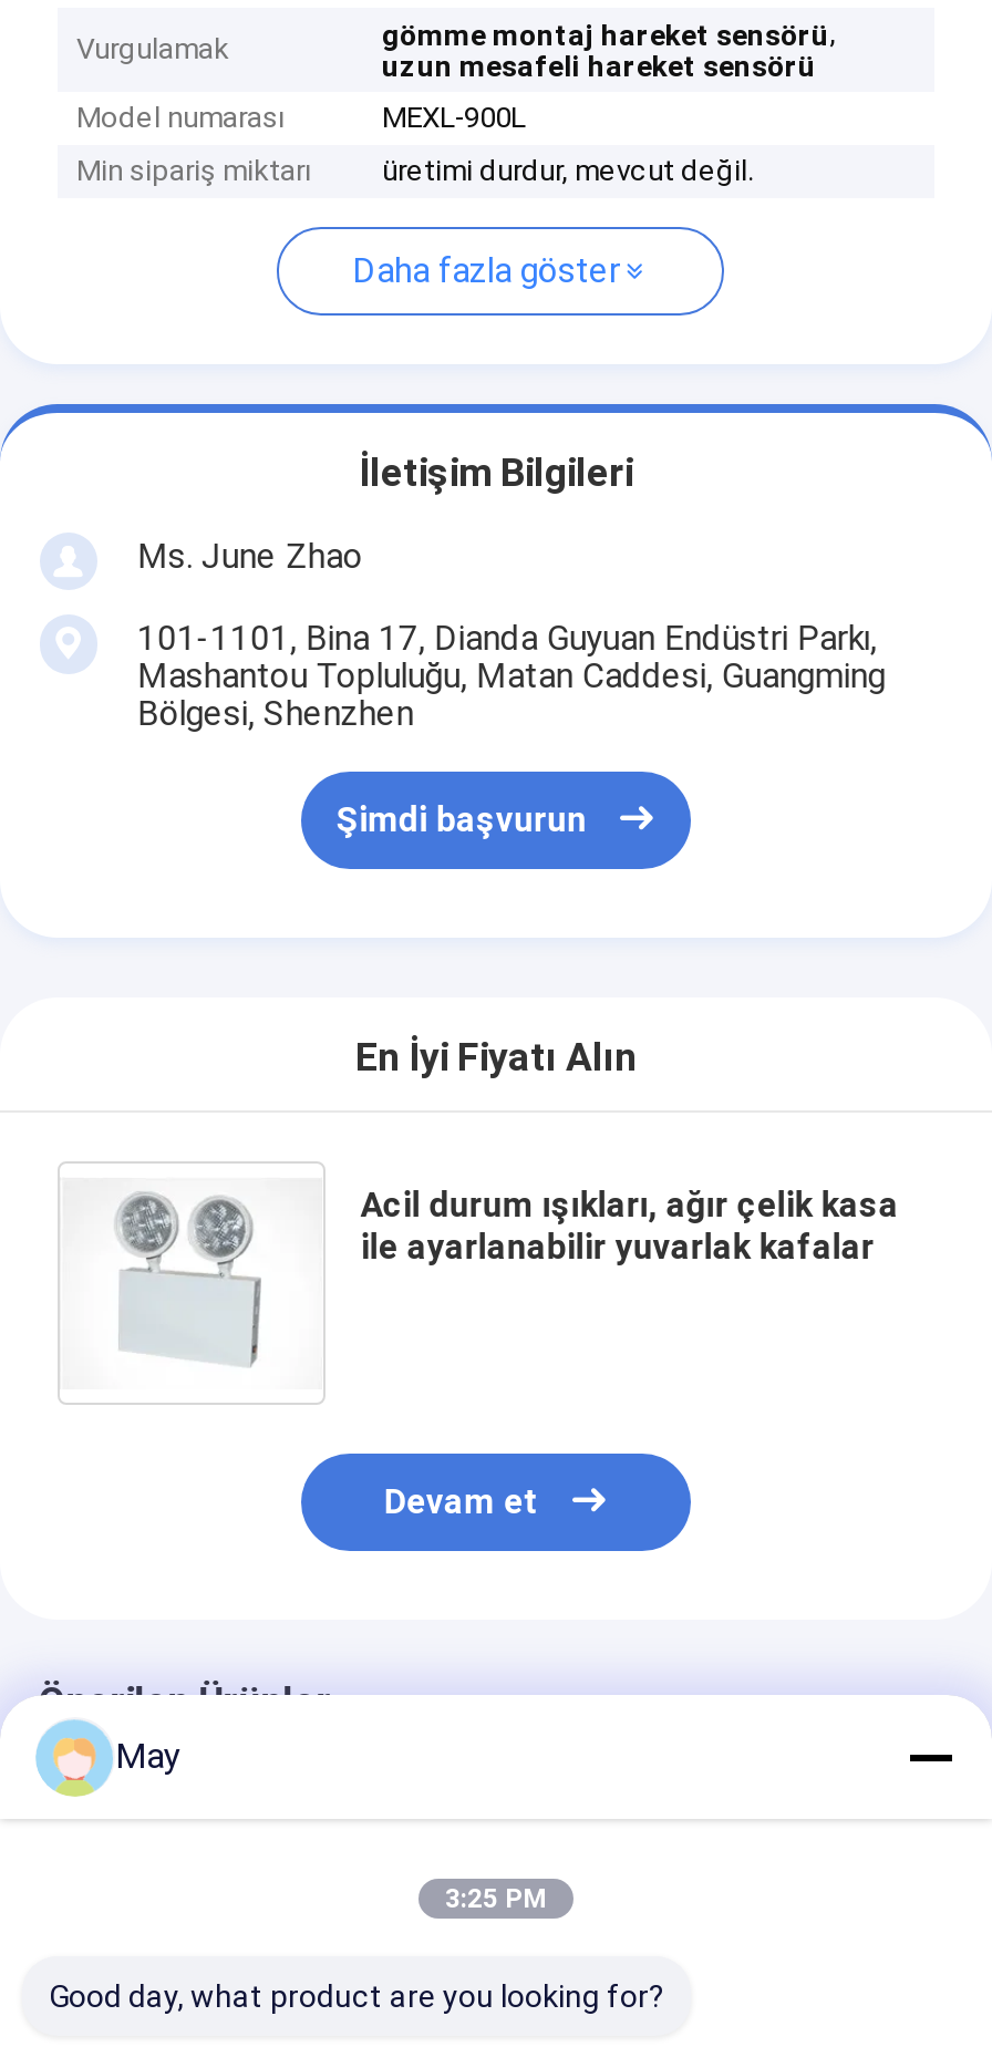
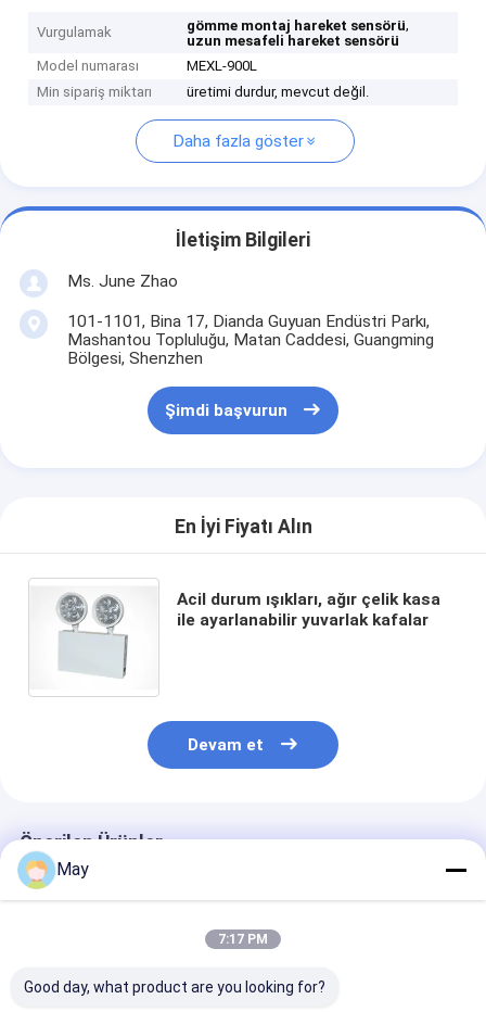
- 3:25 PM
+ 7:17 PM
